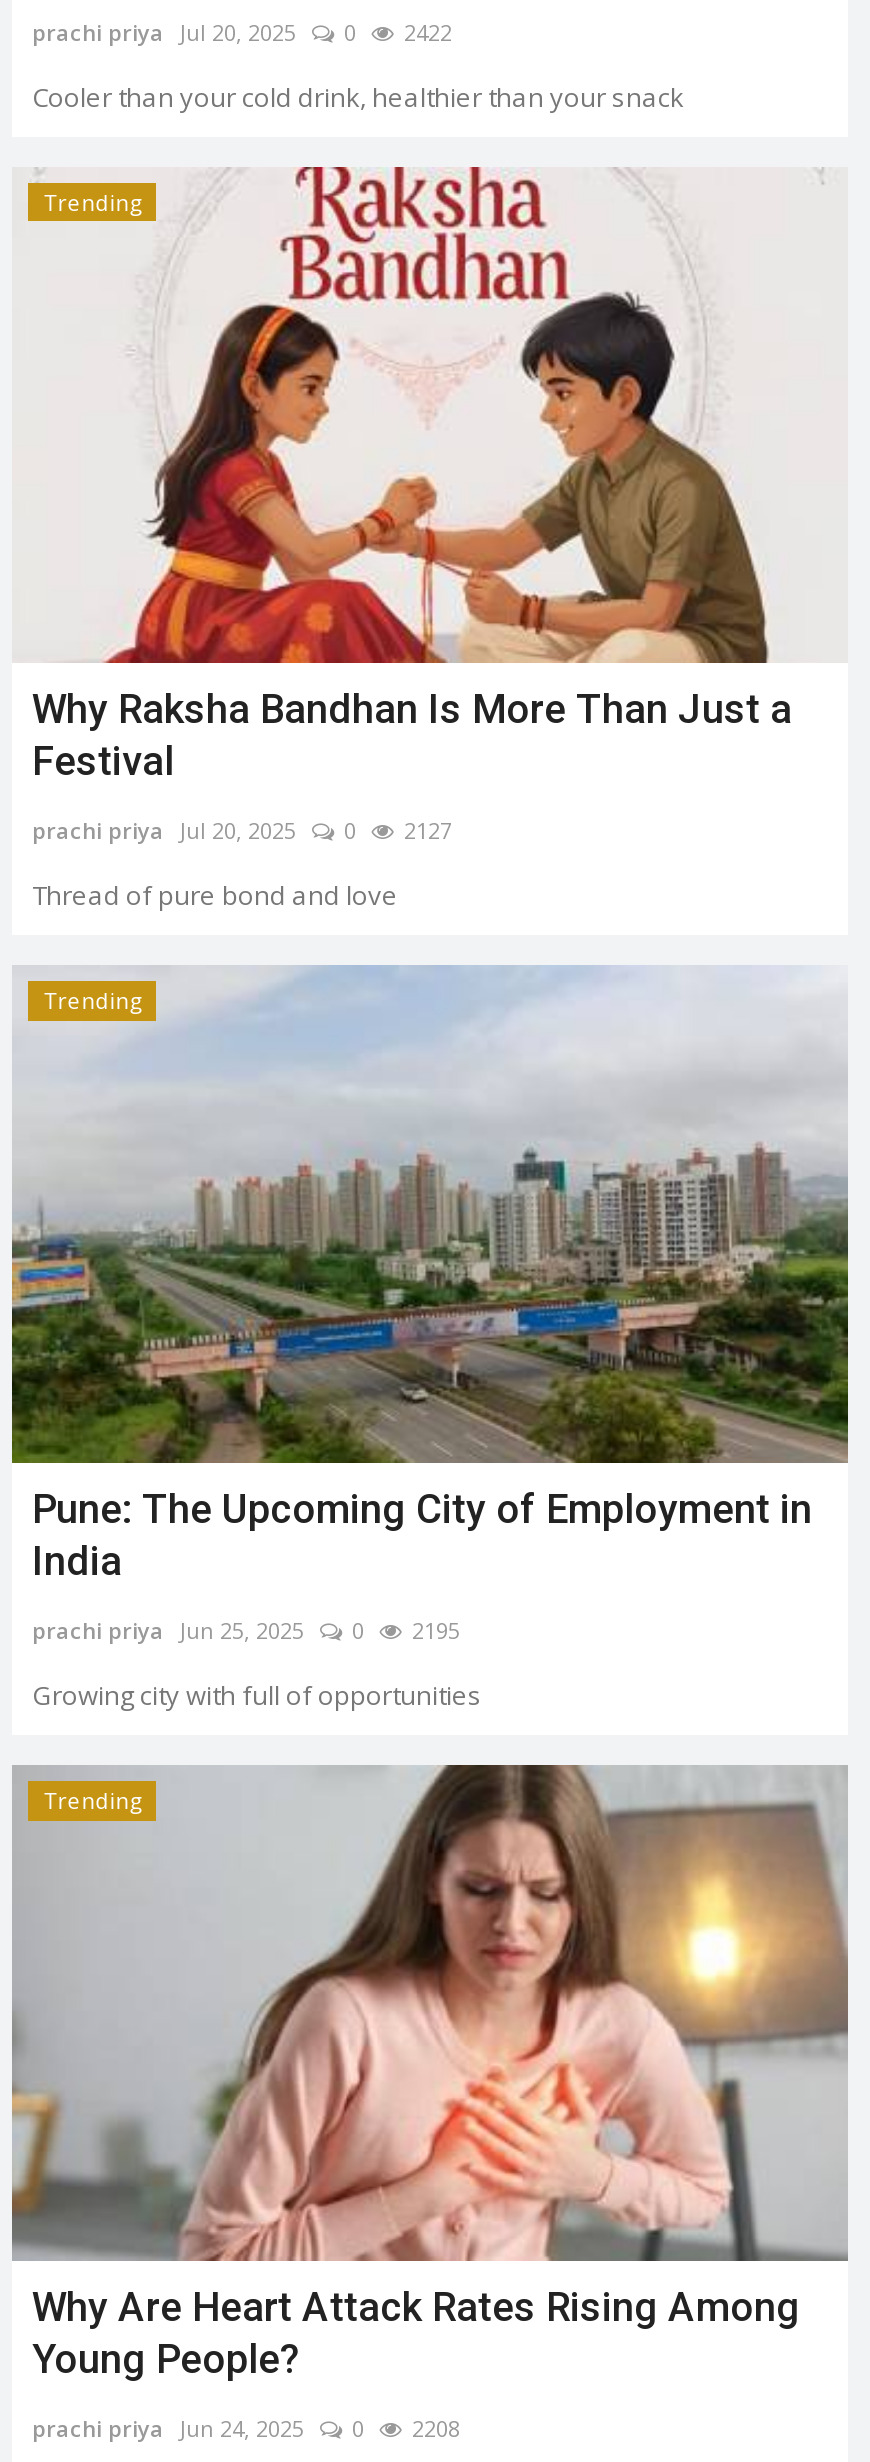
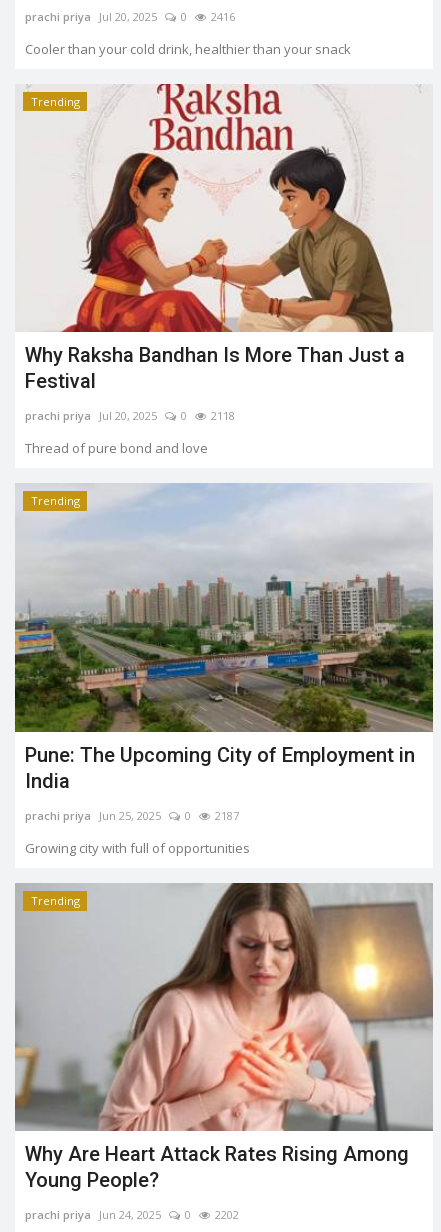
- prachi priya Jul 20, 2025 0 2422
+ prachi priya Jul 20, 2025 0 2416

- prachi priya Jul 20, 2025 0 2127
+ prachi priya Jul 20, 2025 0 2118

- prachi priya Jun 25, 2025 0 2195
+ prachi priya Jun 25, 2025 0 2187

- prachi priya Jun 24, 2025 0 2208
+ prachi priya Jun 24, 2025 0 2202
